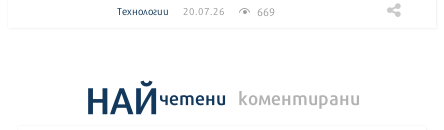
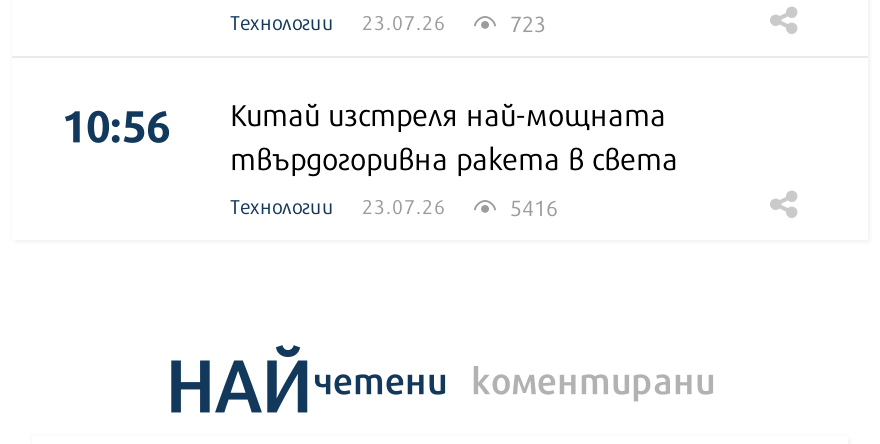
- 20.07.26
- 669
+ 23.07.26
+ 723
+ 10:56
+ Китай изстреля най-мощната
+ твърдогоривна ракета в света
+ Технологии
+ 23.07.26
+ 5416
